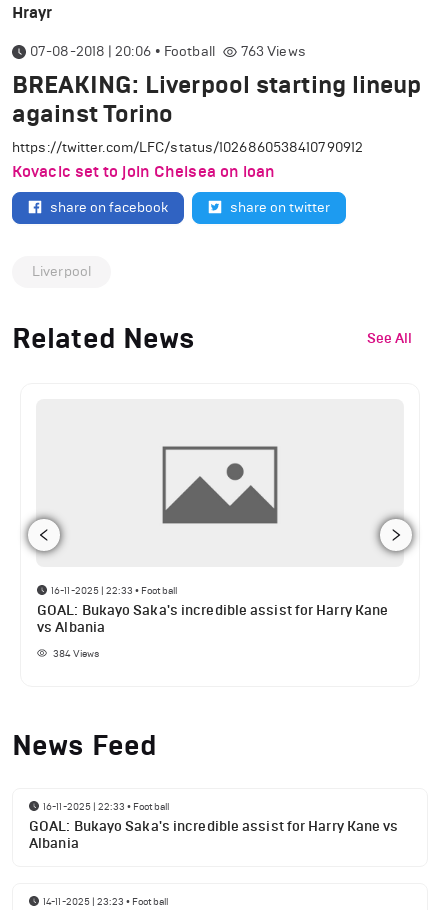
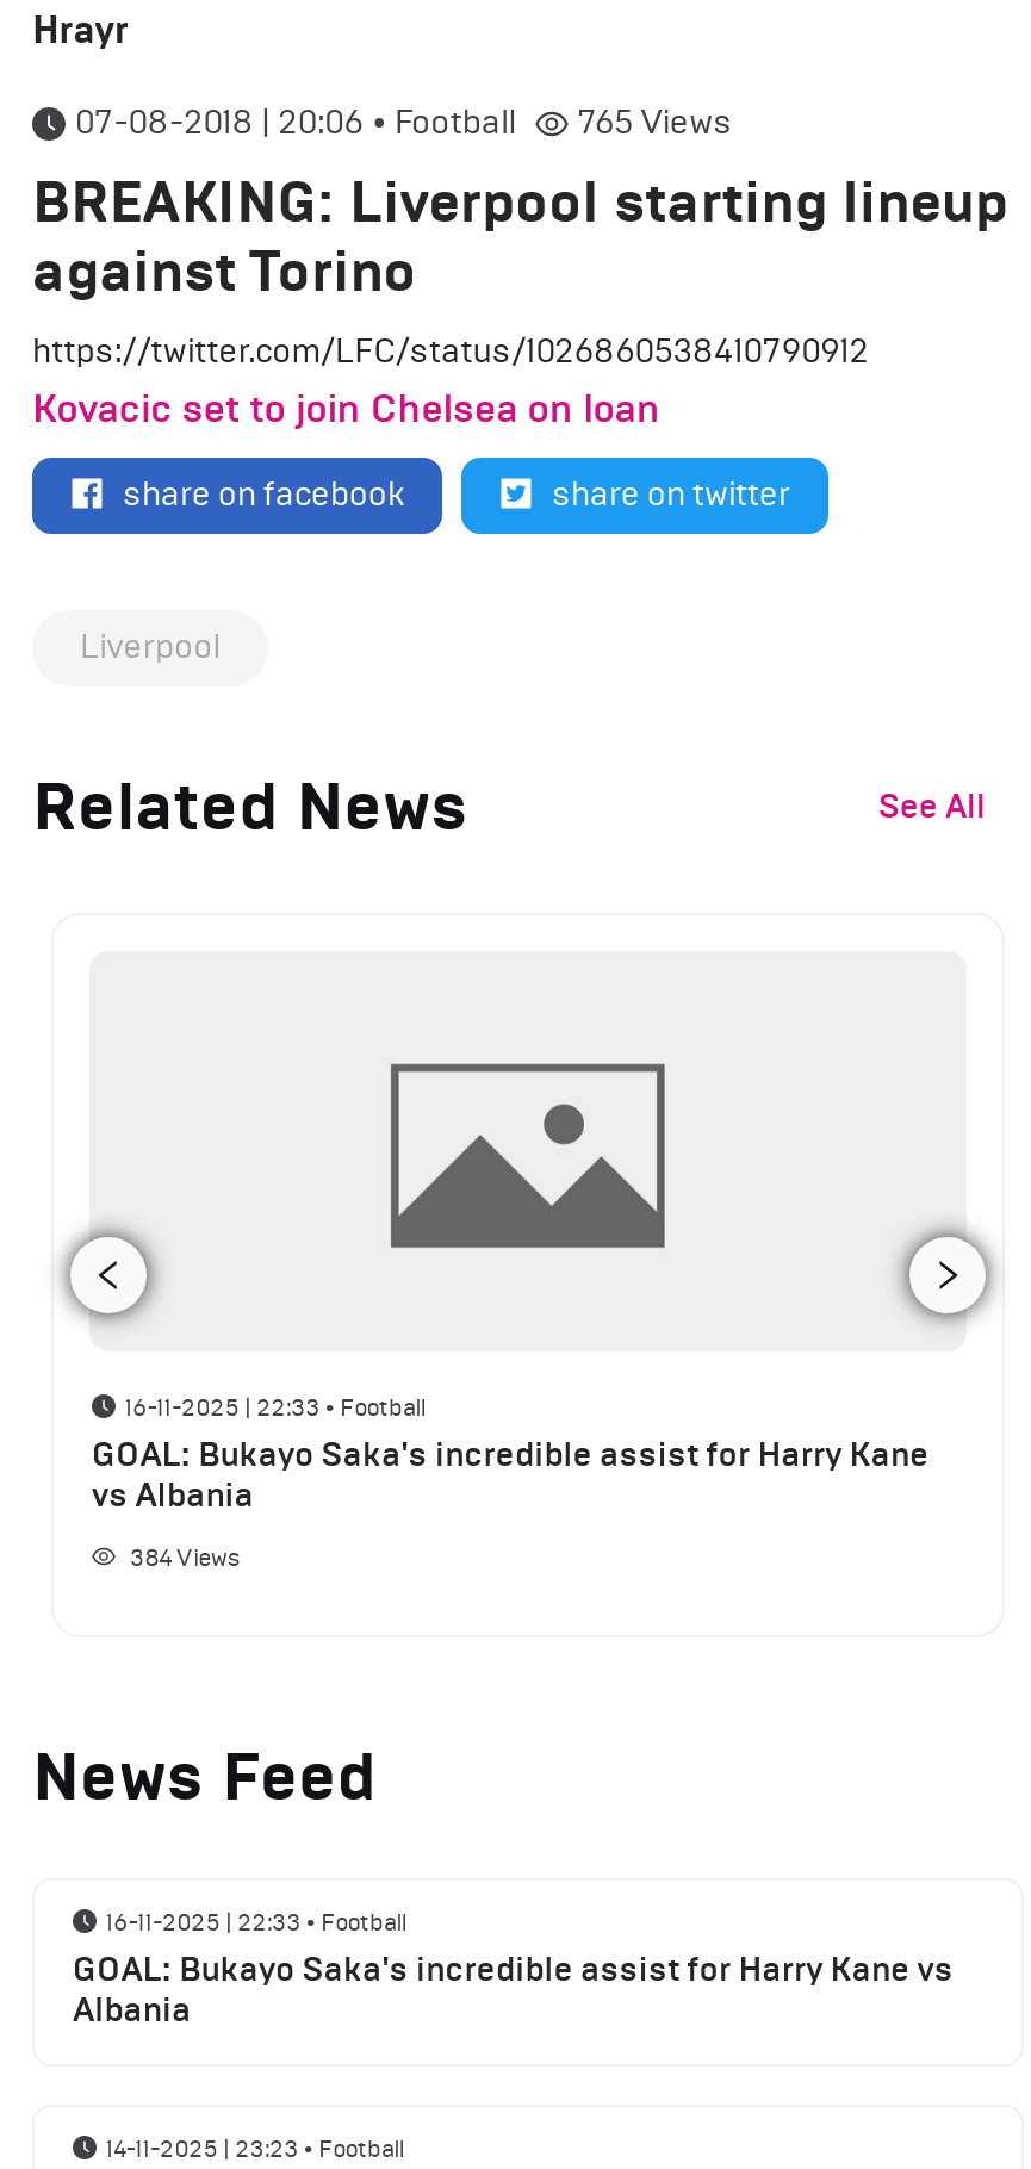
- 763 Views
+ 765 Views
